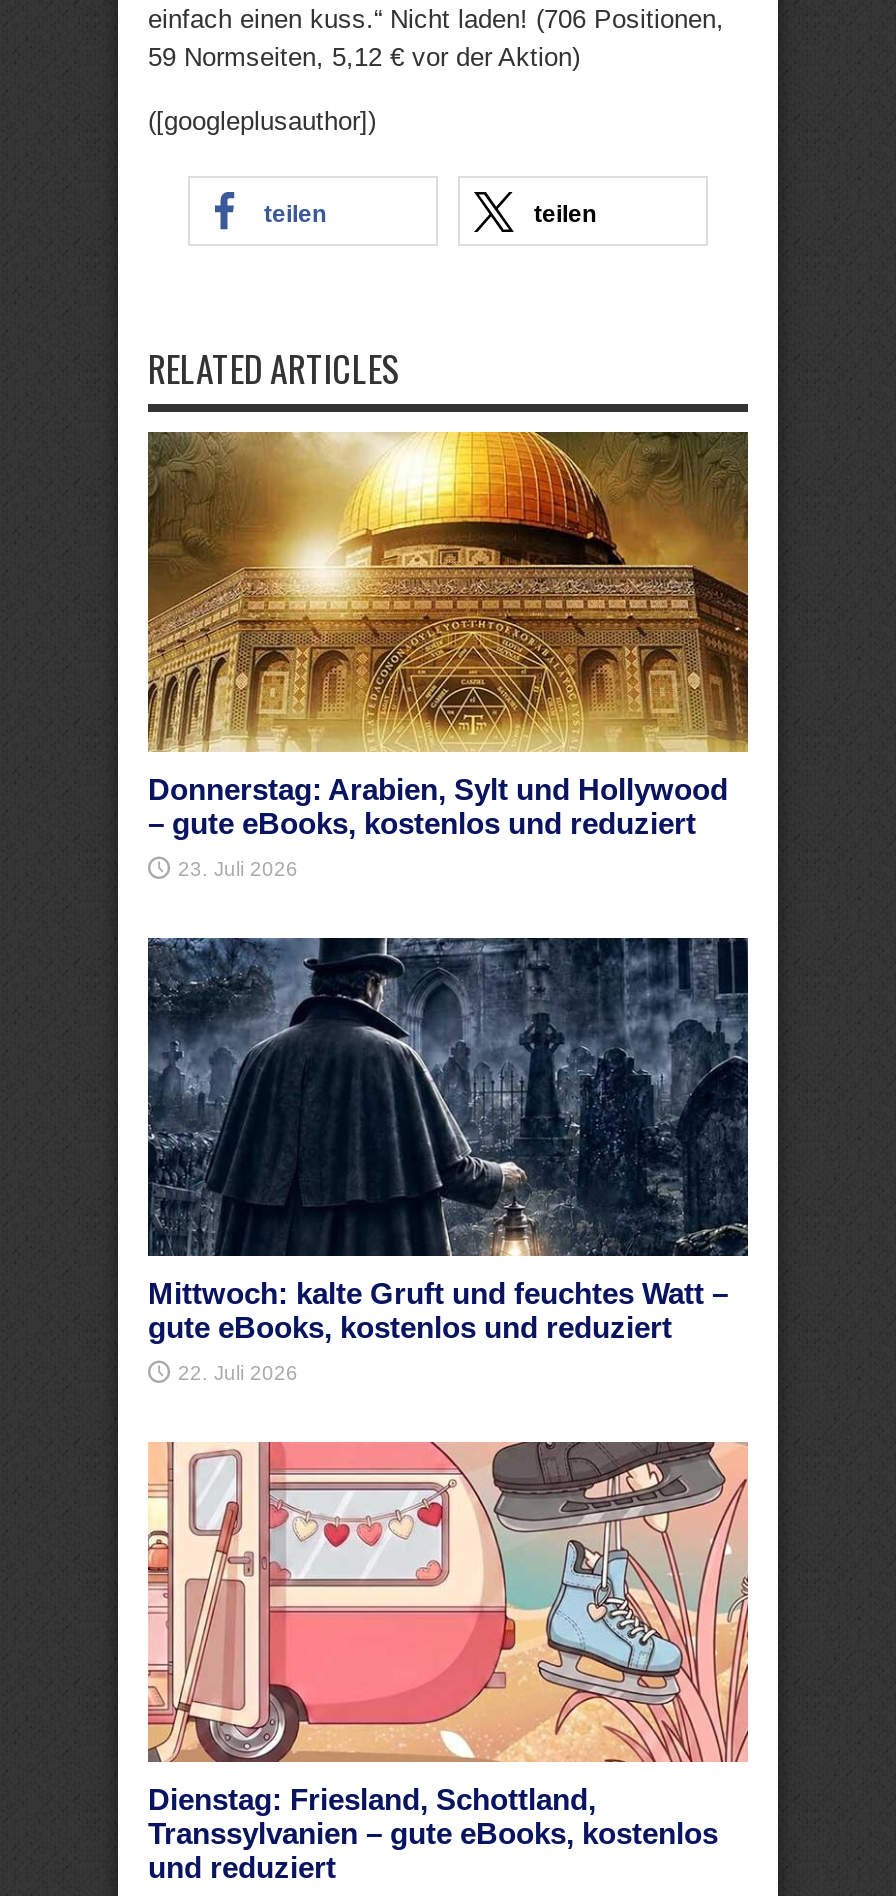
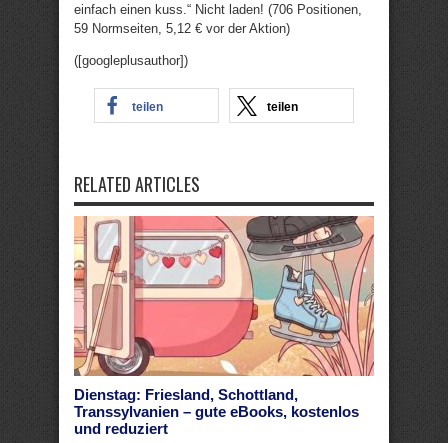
- [image]
- Donnerstag: Arabien, Sylt und Hollywood
- – gute eBooks, kostenlos und reduziert
- 23. Juli 2026

- [image]
- Mittwoch: kalte Gruft und feuchtes Watt –
- gute eBooks, kostenlos und reduziert
- 22. Juli 2026
